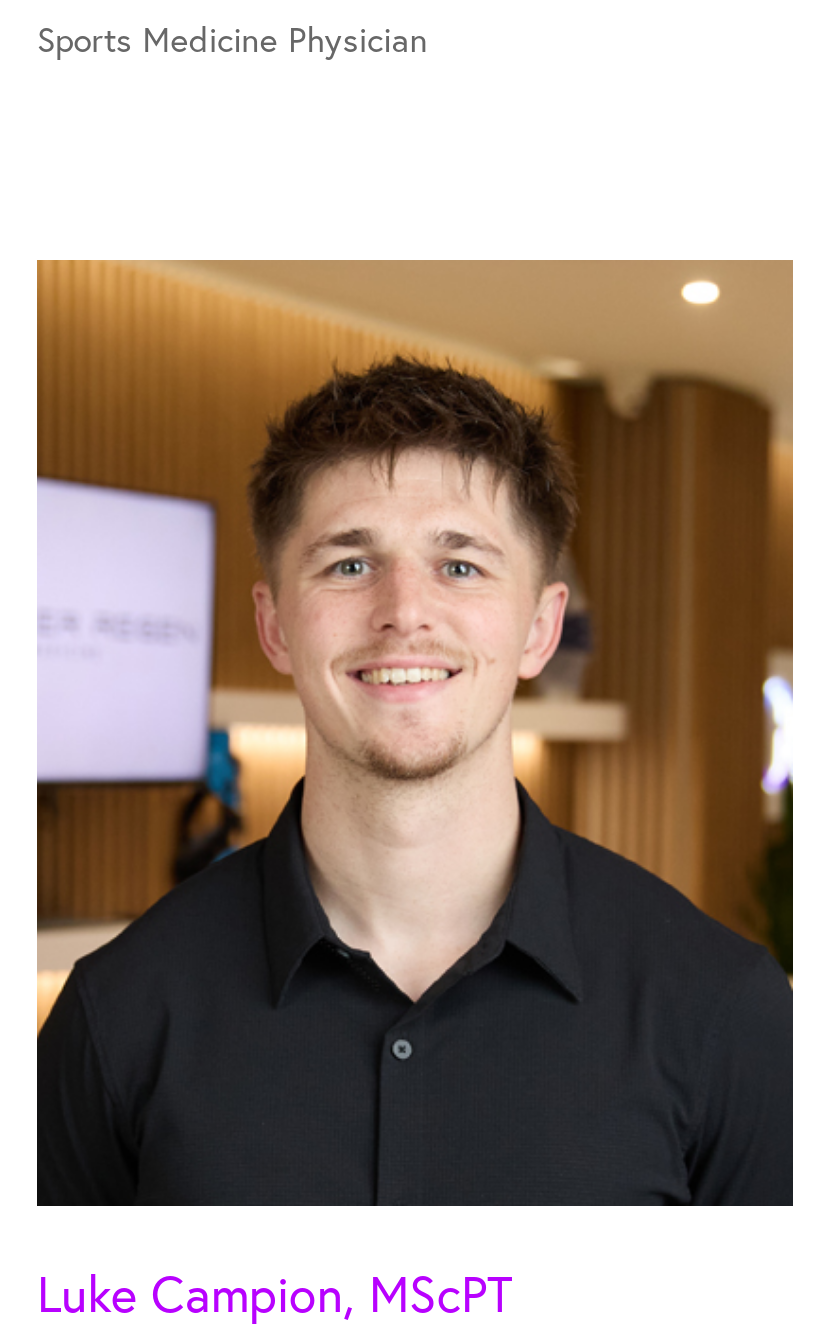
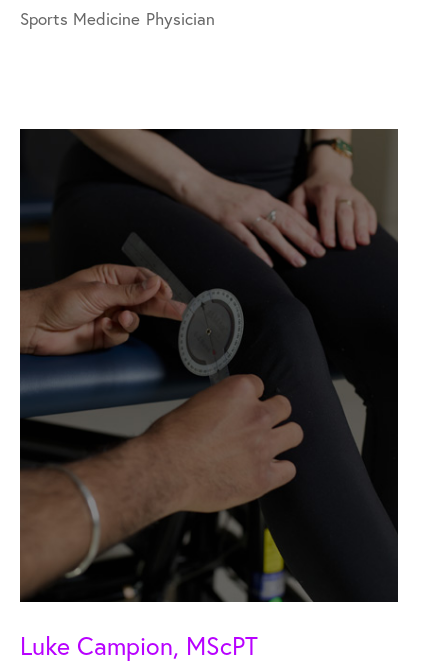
- [image]
+ [image]
